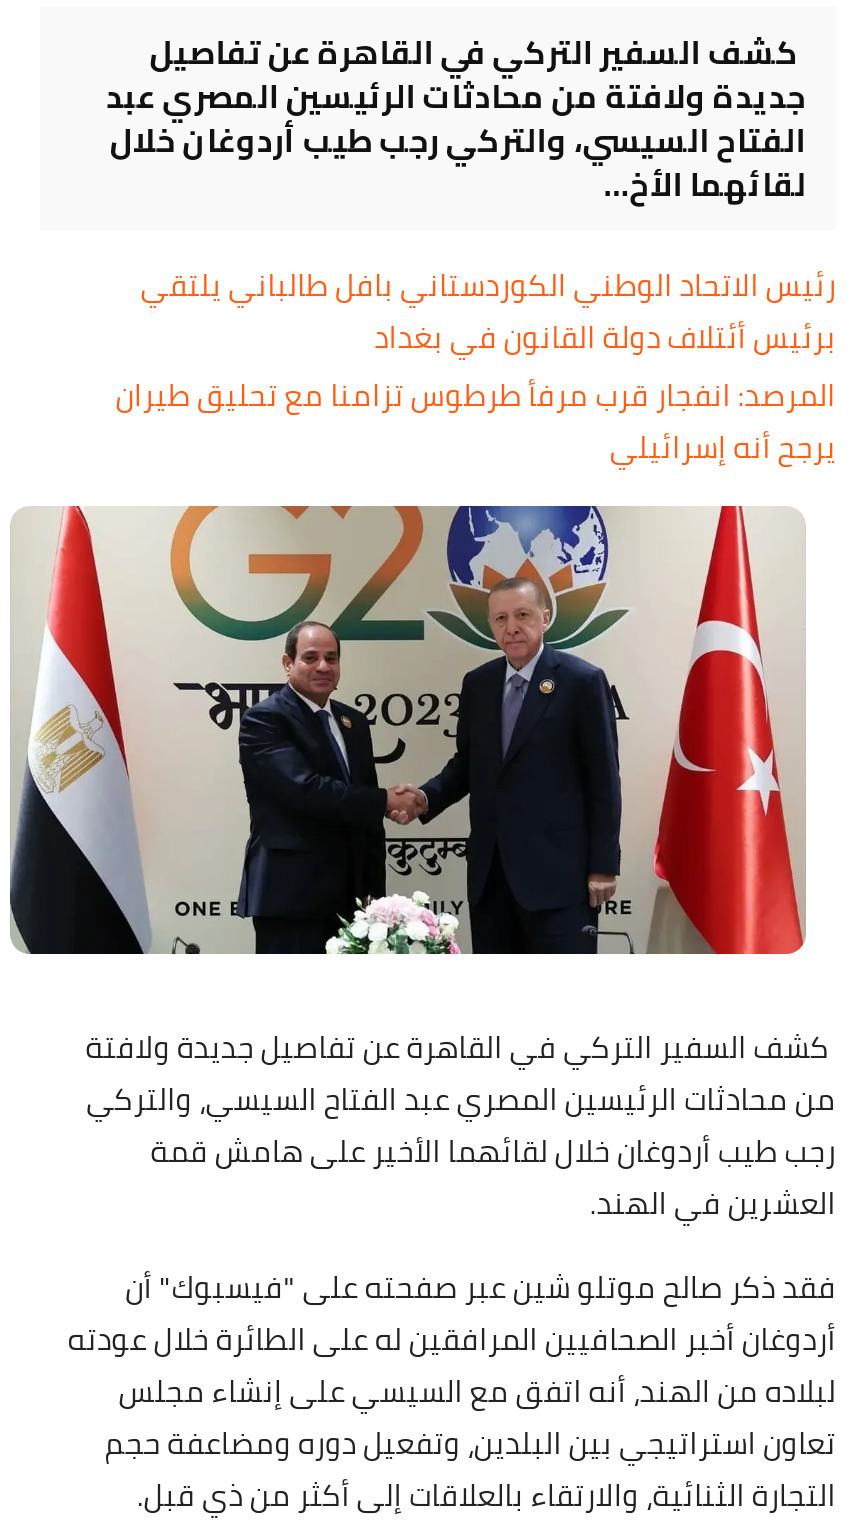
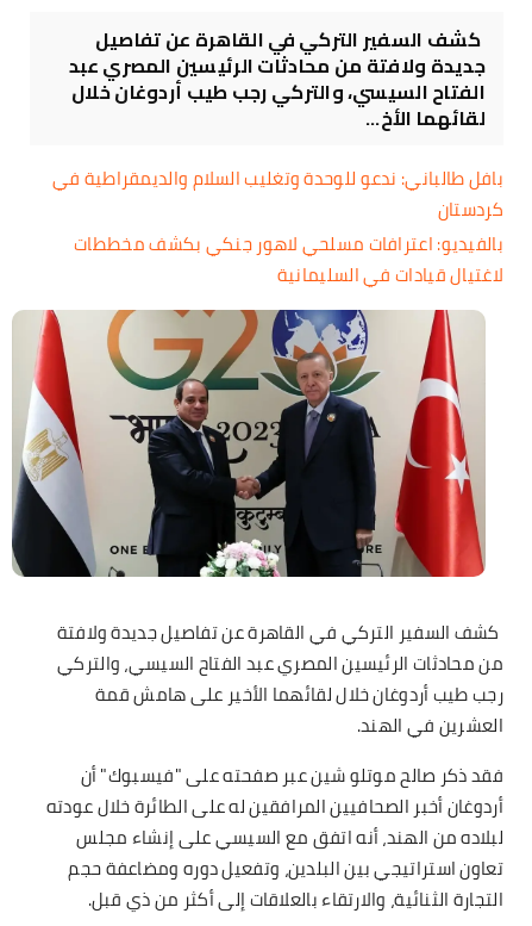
- رئيس الاتحاد الوطني الكوردستاني بافل طالباني يلتقي
- برئيس أئتلاف دولة القانون في بغداد
- المرصد: انفجار قرب مرفأ طرطوس تزامنا مع تحليق طيران
- يرجح أنه إسرائيلي
+ بافل طالباني: ندعو للوحدة وتغليب السلام والديمقراطية في
+ كردستان
+ بالفيديو: اعترافات مسلحي لاهور جنكي بكشف مخططات
+ لاغتيال قيادات في السليمانية
